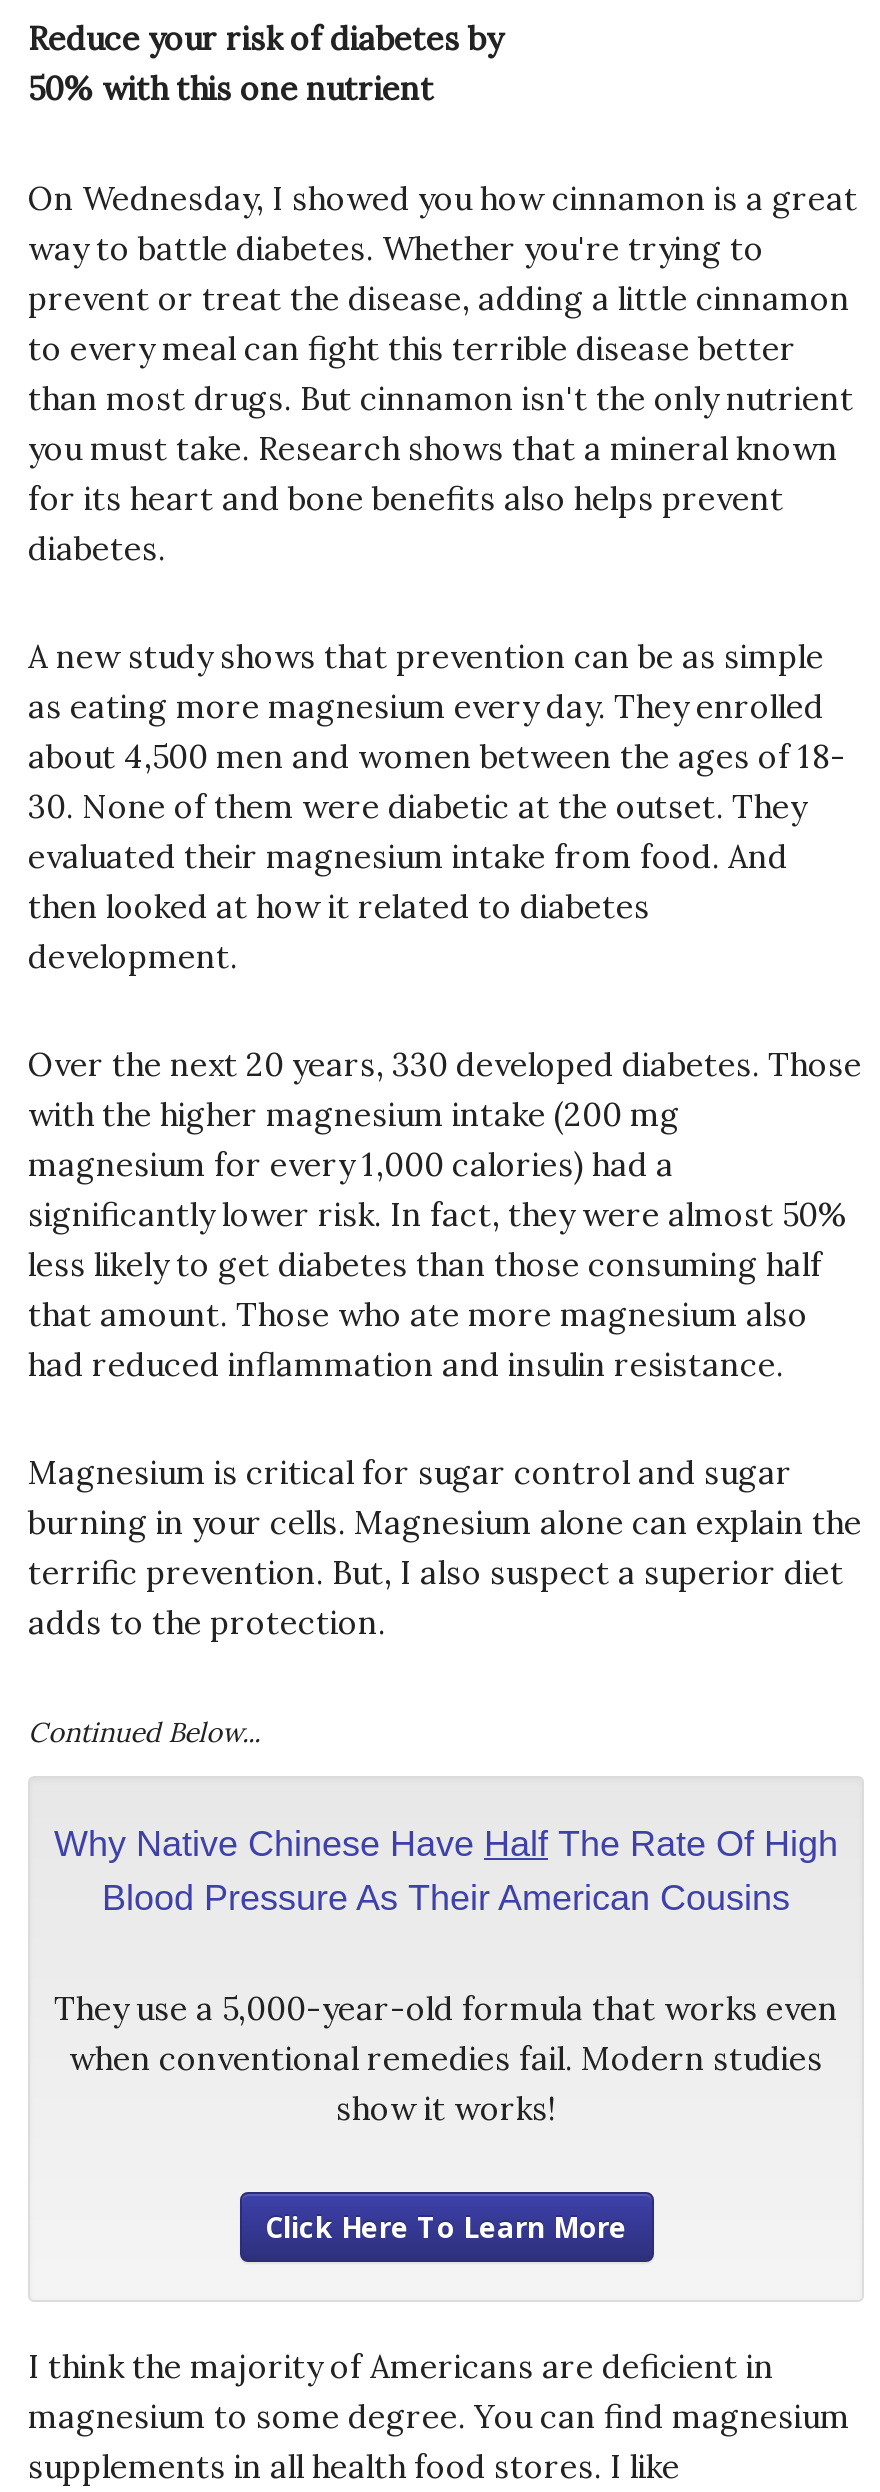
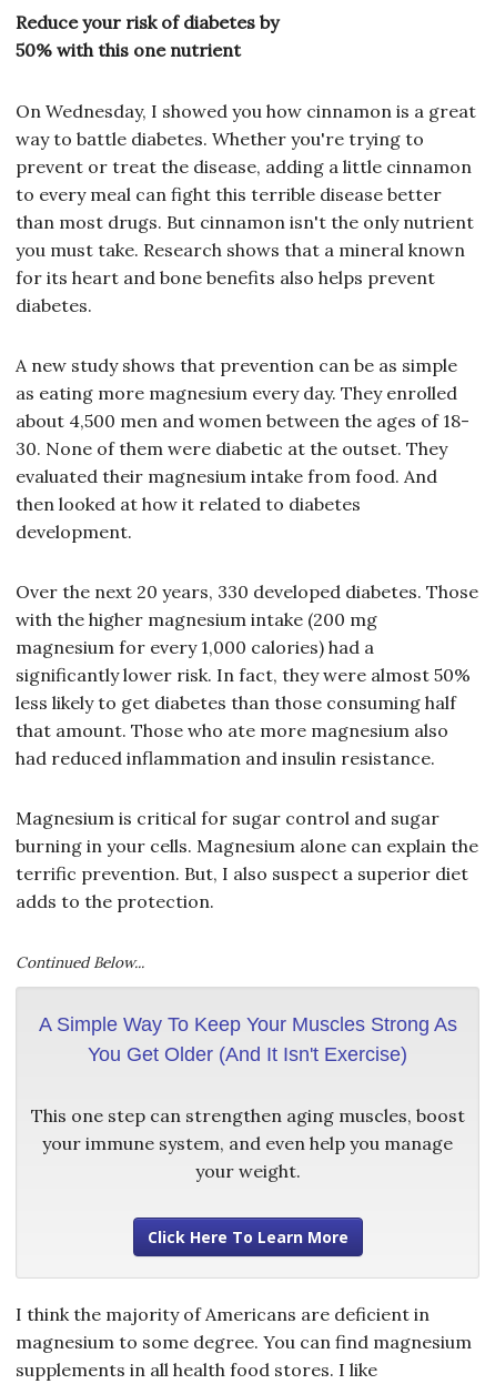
- Why Native Chinese Have Half The Rate Of High
- Blood Pressure As Their American Cousins
+ A Simple Way To Keep Your Muscles Strong As
+ You Get Older (and It Isn't Exercise)

- They use a 5,000-year-old formula that works even
- when conventional remedies fail. Modern studies
- show it works!
+ This one step can strengthen aging muscles, boost
+ your immune system, and even help you manage
+ your weight.
